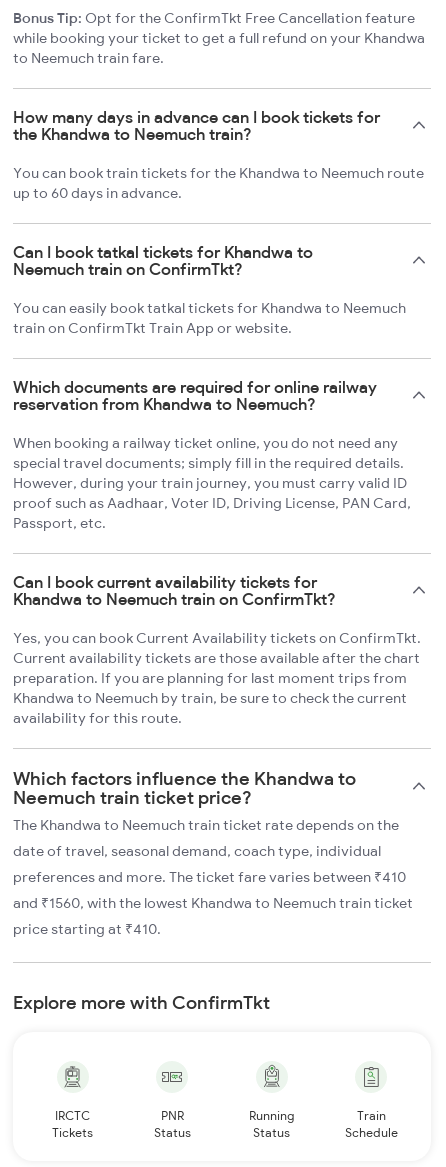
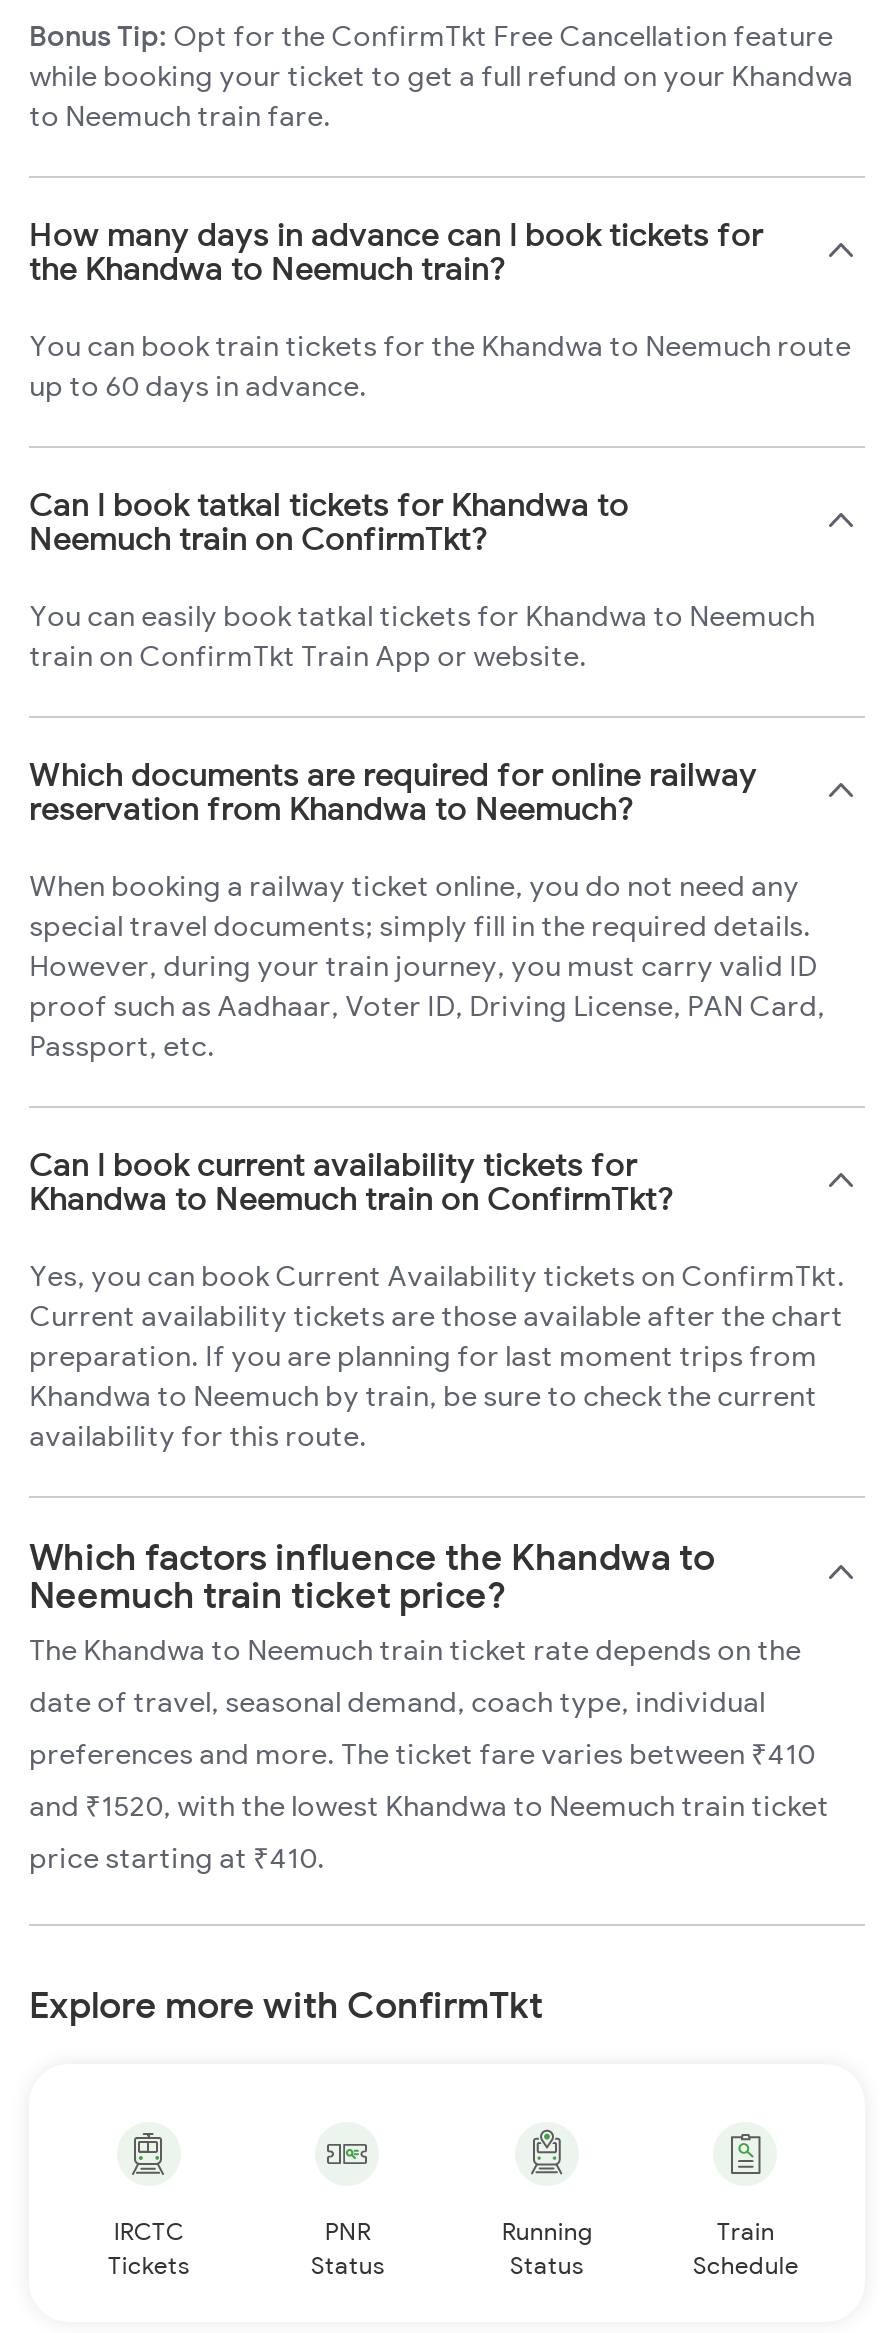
- and ₹1560, with the lowest Khandwa to Neemuch train ticket
+ and ₹1520, with the lowest Khandwa to Neemuch train ticket
